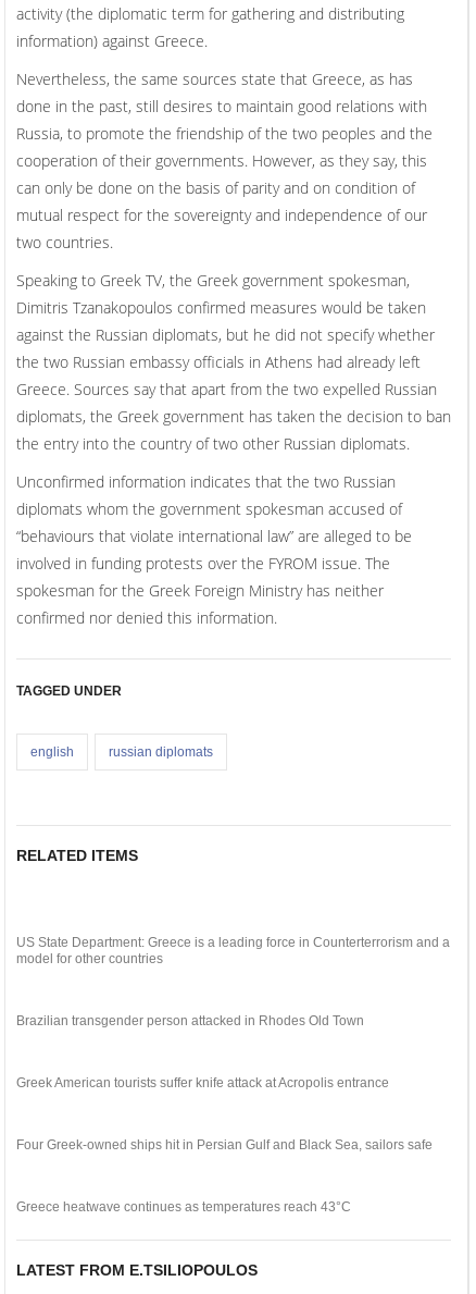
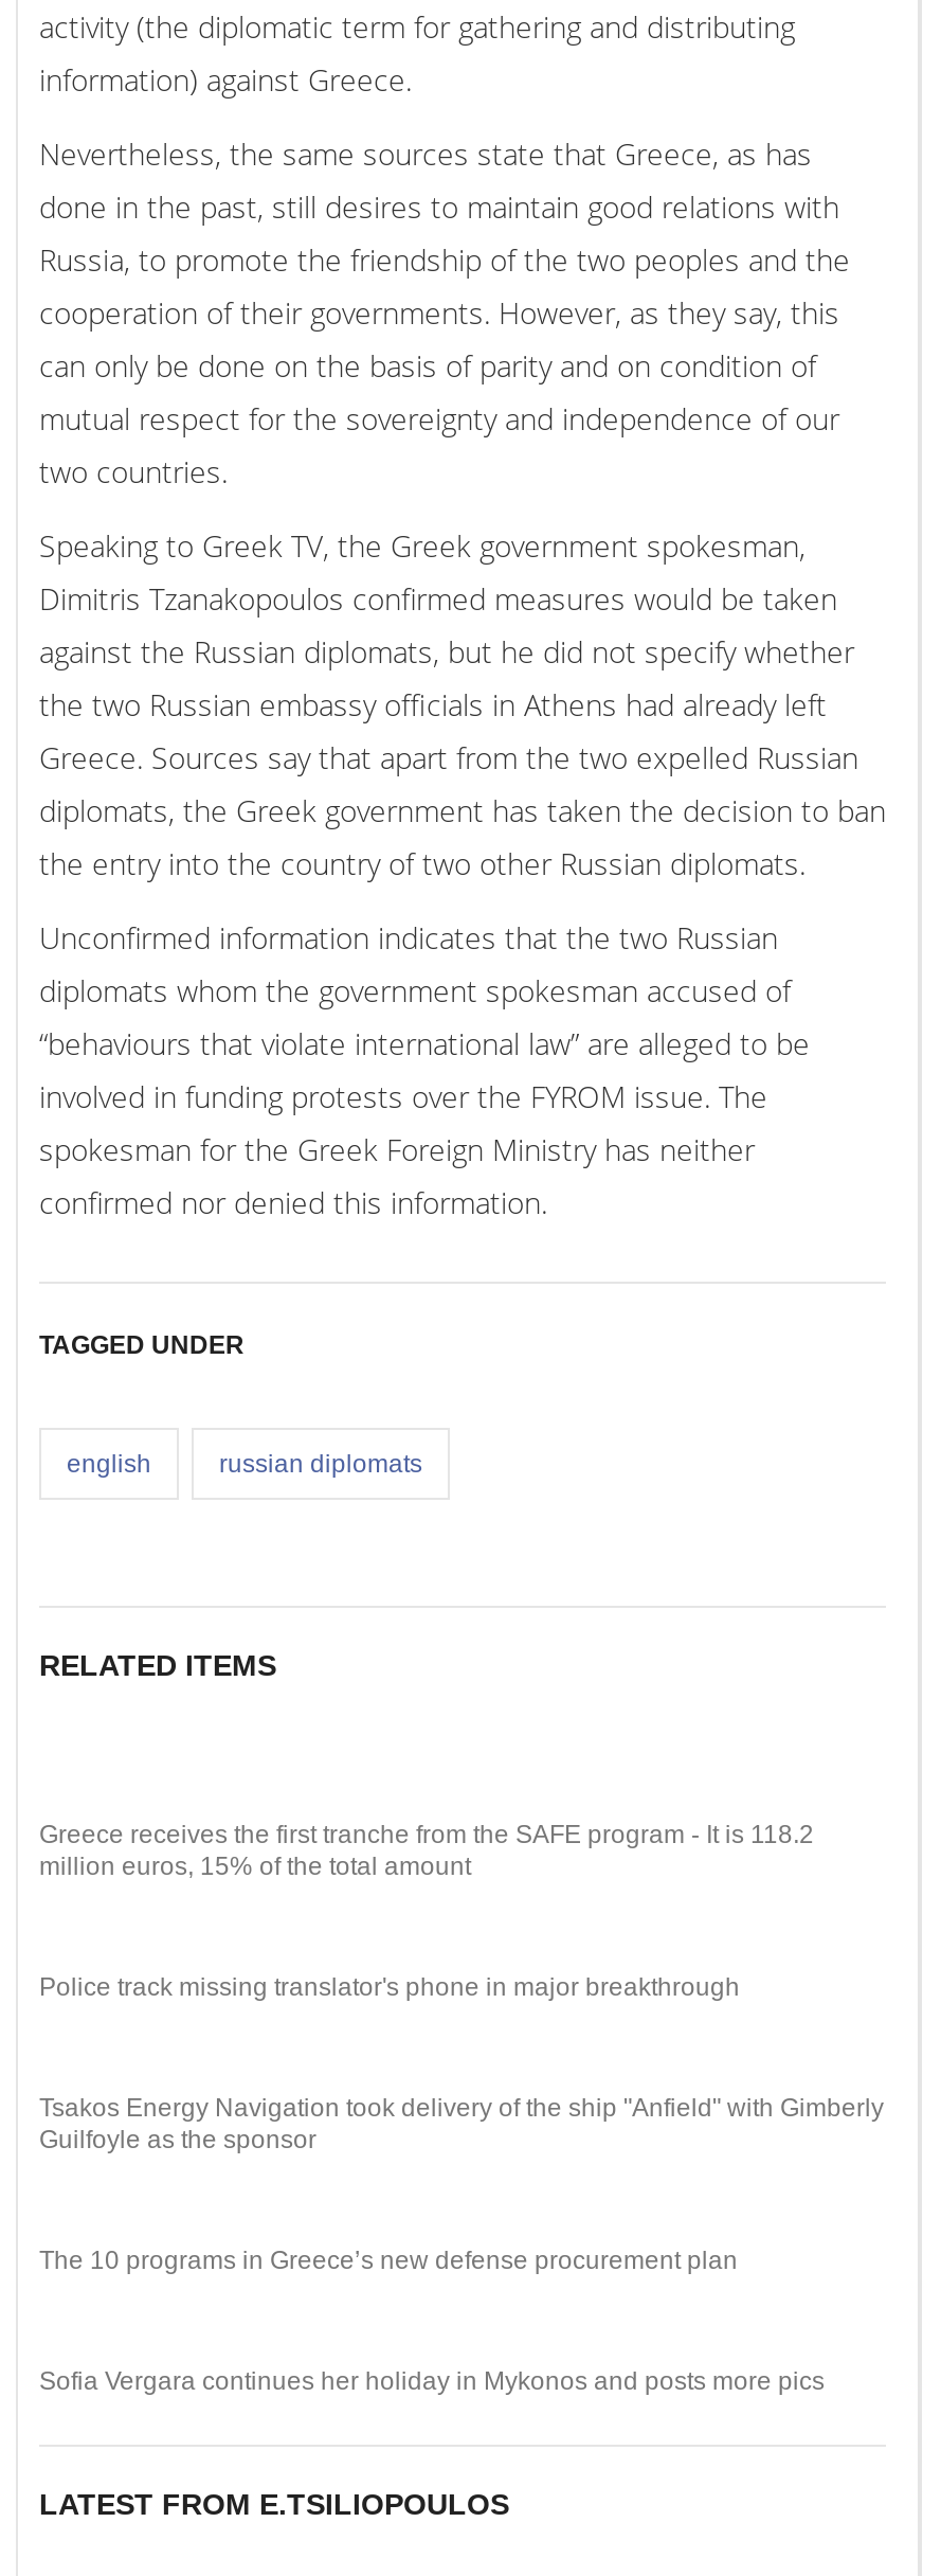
- US State Department: Greece is a leading force in Counterterrorism and a
- model for other countries
+ Greece receives the first tranche from the SAFE program - It is 118.2
+ million euros, 15% of the total amount

- Brazilian transgender person attacked in Rhodes Old Town
+ Police track missing translator's phone in major breakthrough

- Greek American tourists suffer knife attack at Acropolis entrance
+ Tsakos Energy Navigation took delivery of the ship "Anfield" with Gimberly
+ Guilfoyle as the sponsor

- Four Greek-owned ships hit in Persian Gulf and Black Sea, sailors safe
+ The 10 programs in Greece’s new defense procurement plan

- Greece heatwave continues as temperatures reach 43°C
+ Sofia Vergara continues her holiday in Mykonos and posts more pics
